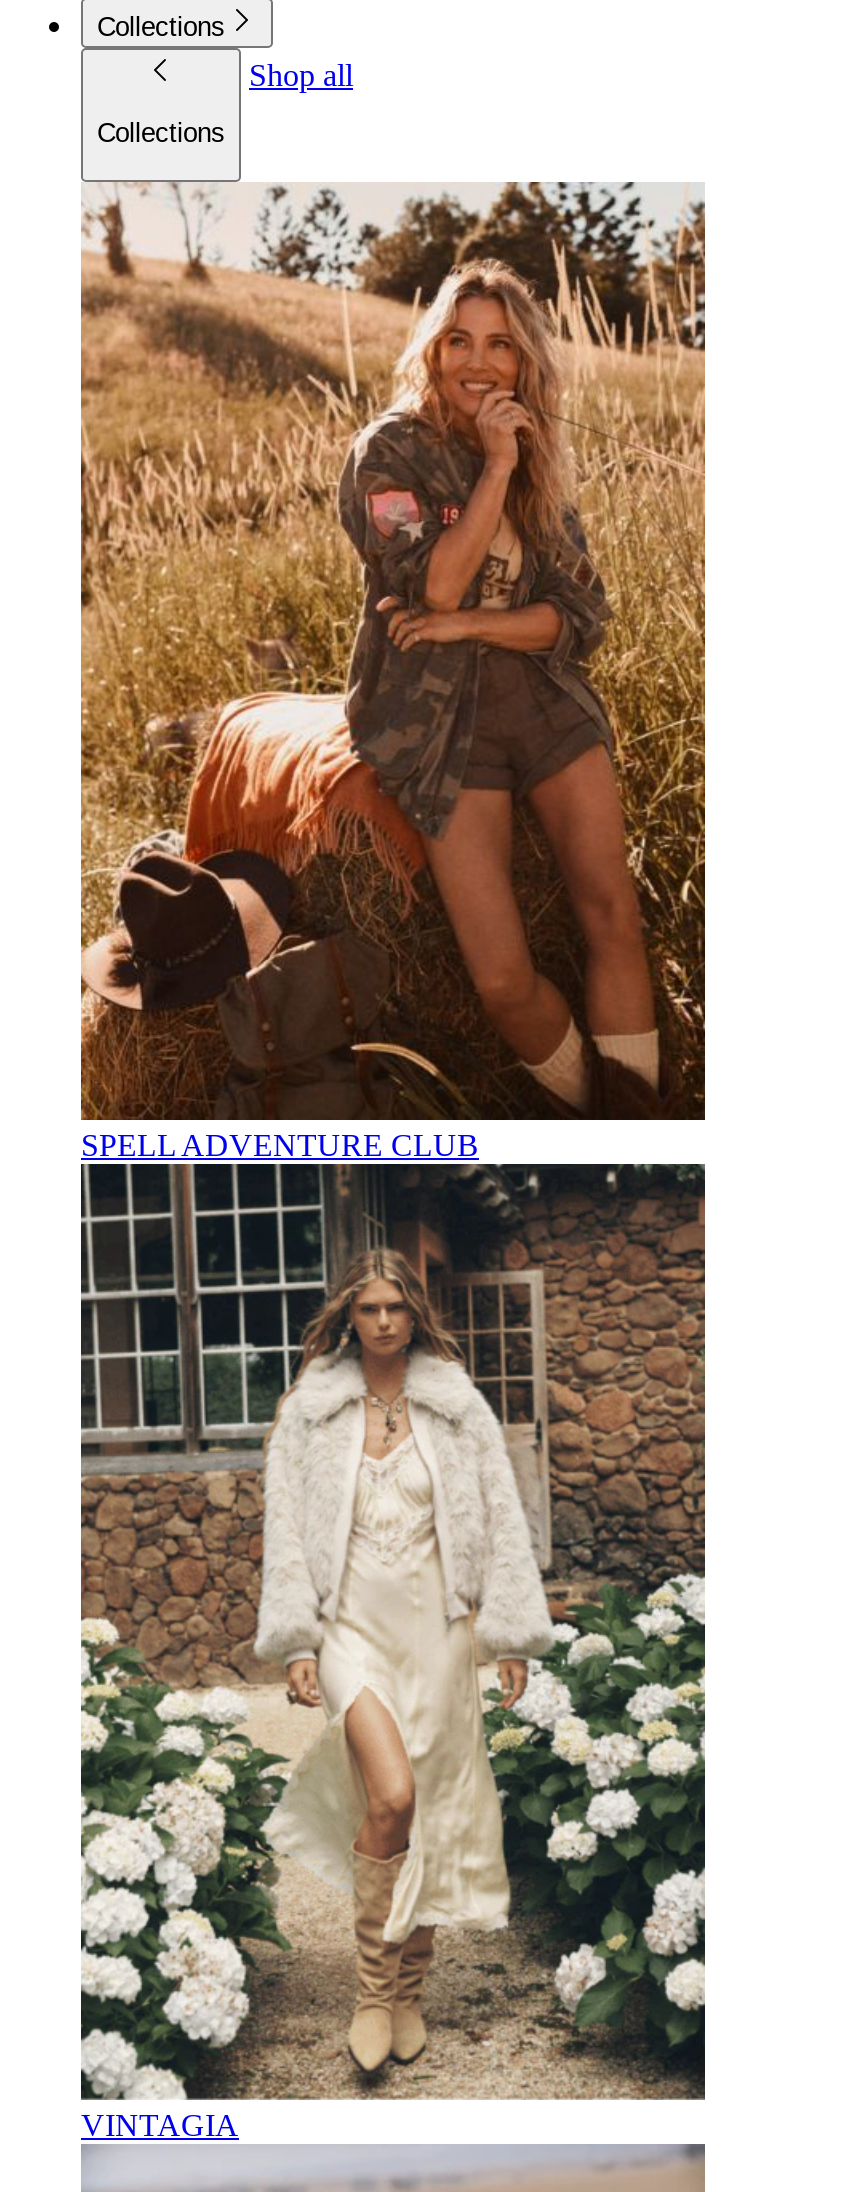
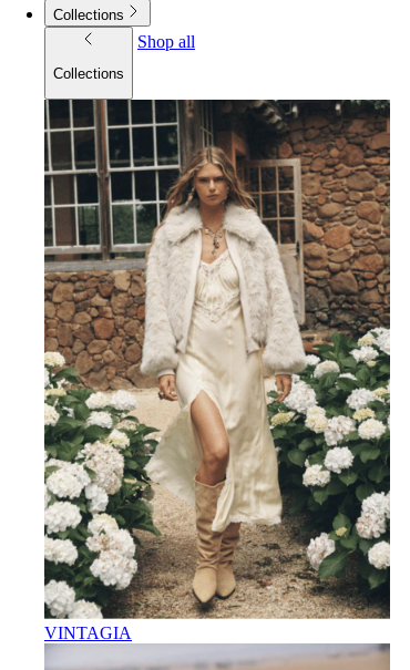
- [image]
- SPELL ADVENTURE CLUB
